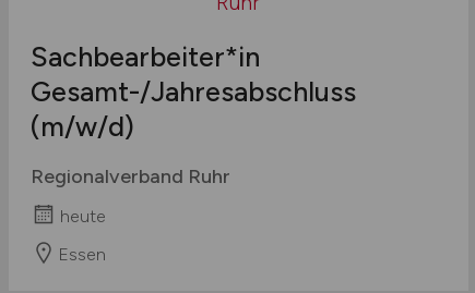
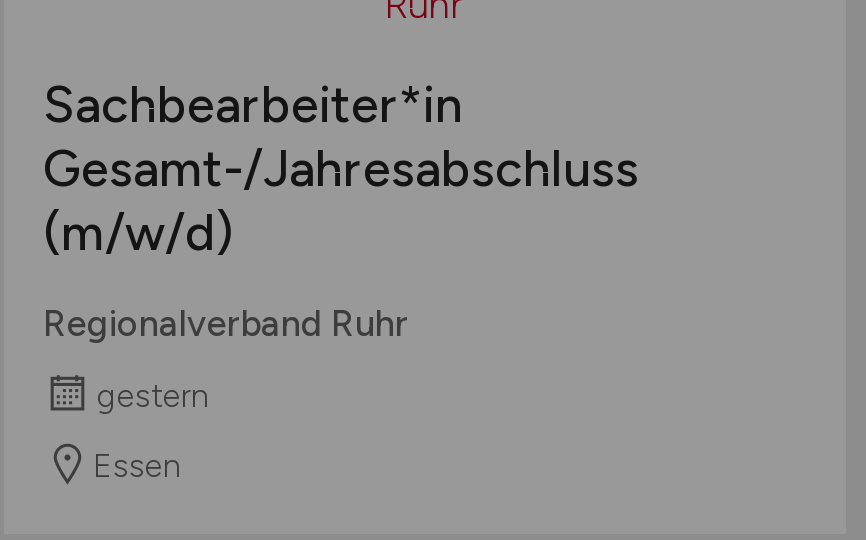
- heute
+ gestern
